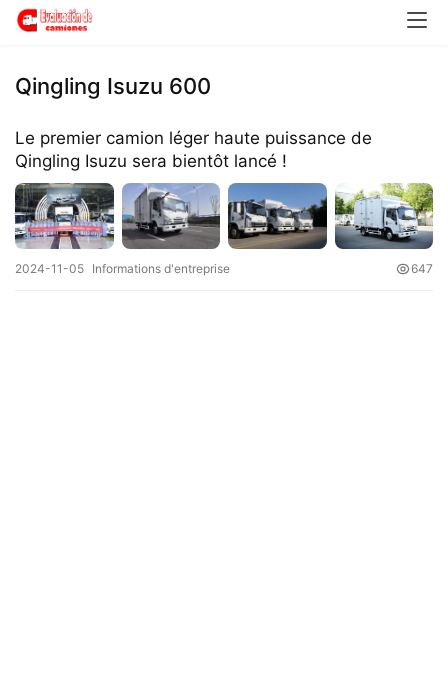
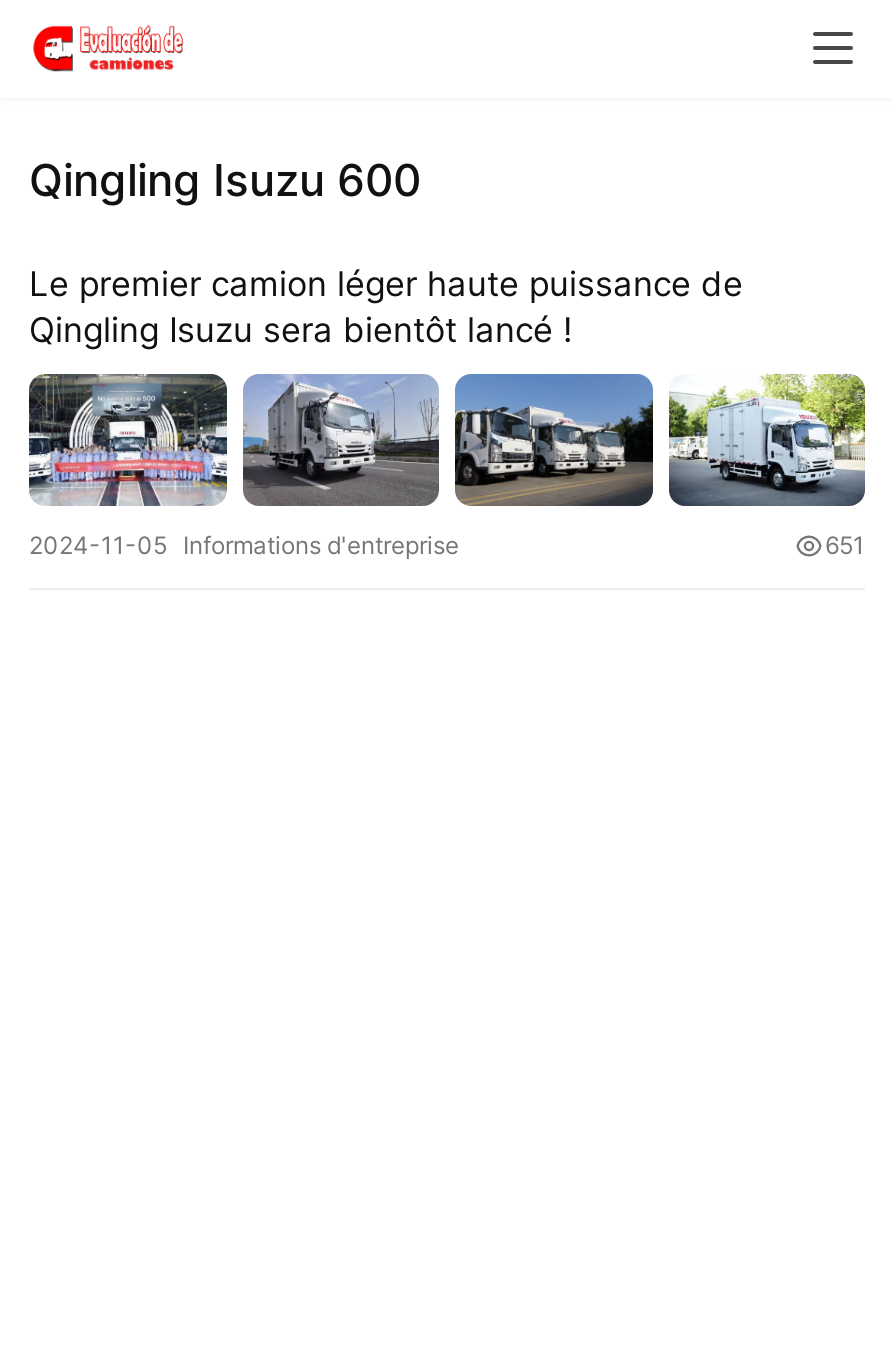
- 647
+ 651
